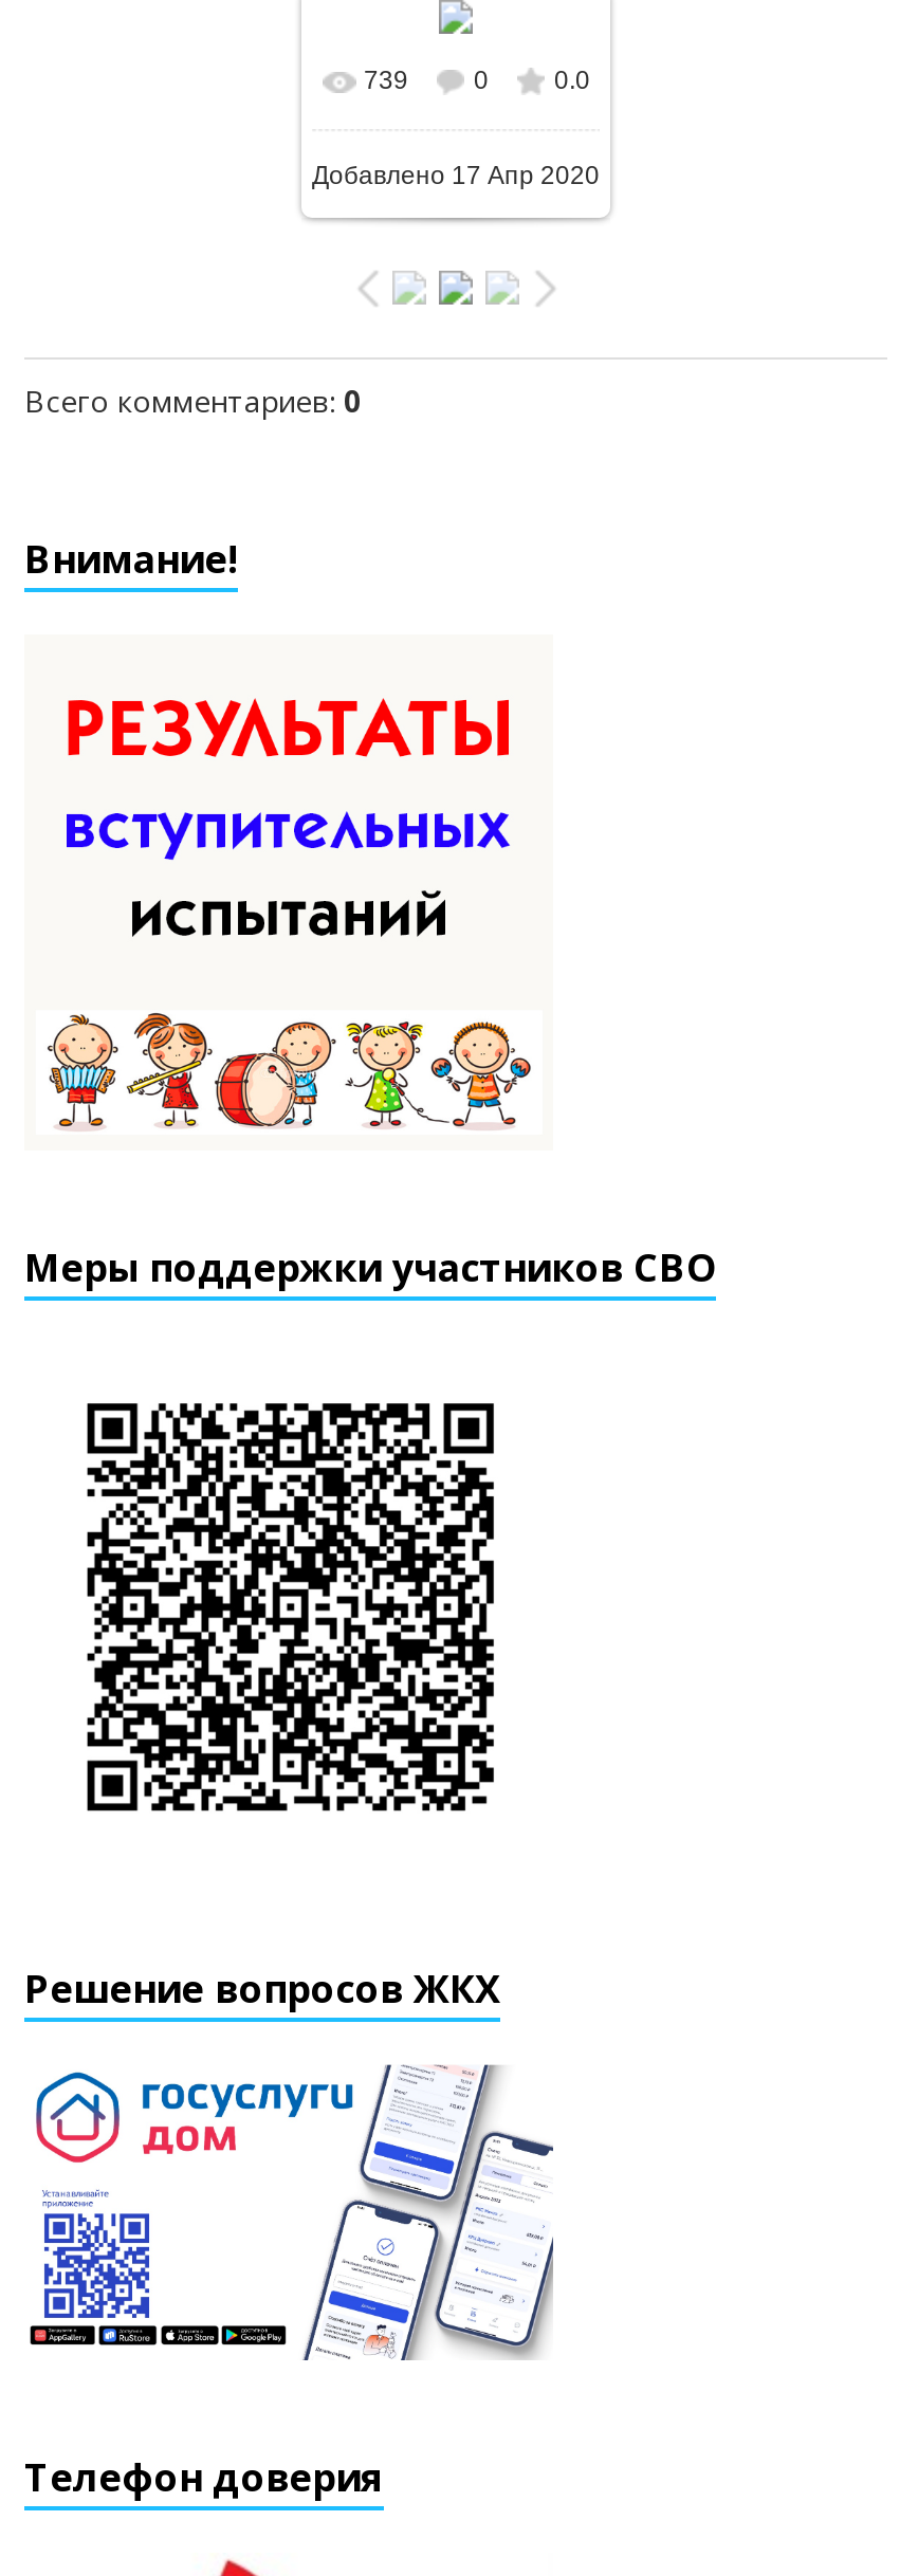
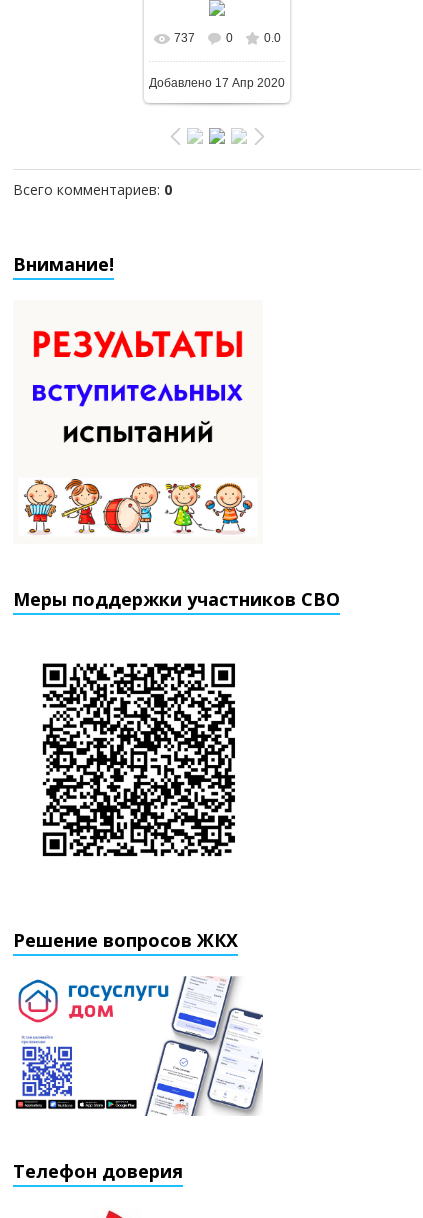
- 739
+ 737
